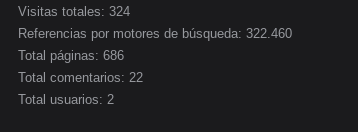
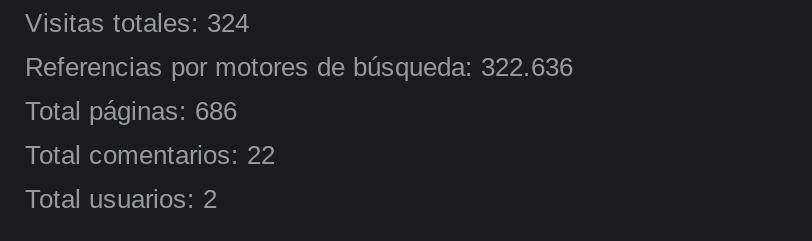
- Referencias por motores de búsqueda: 322.460
+ Referencias por motores de búsqueda: 322.636
